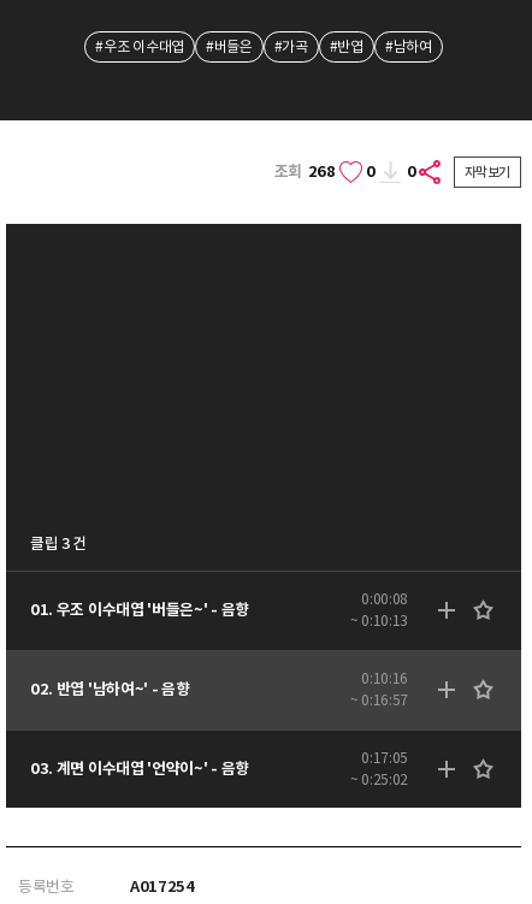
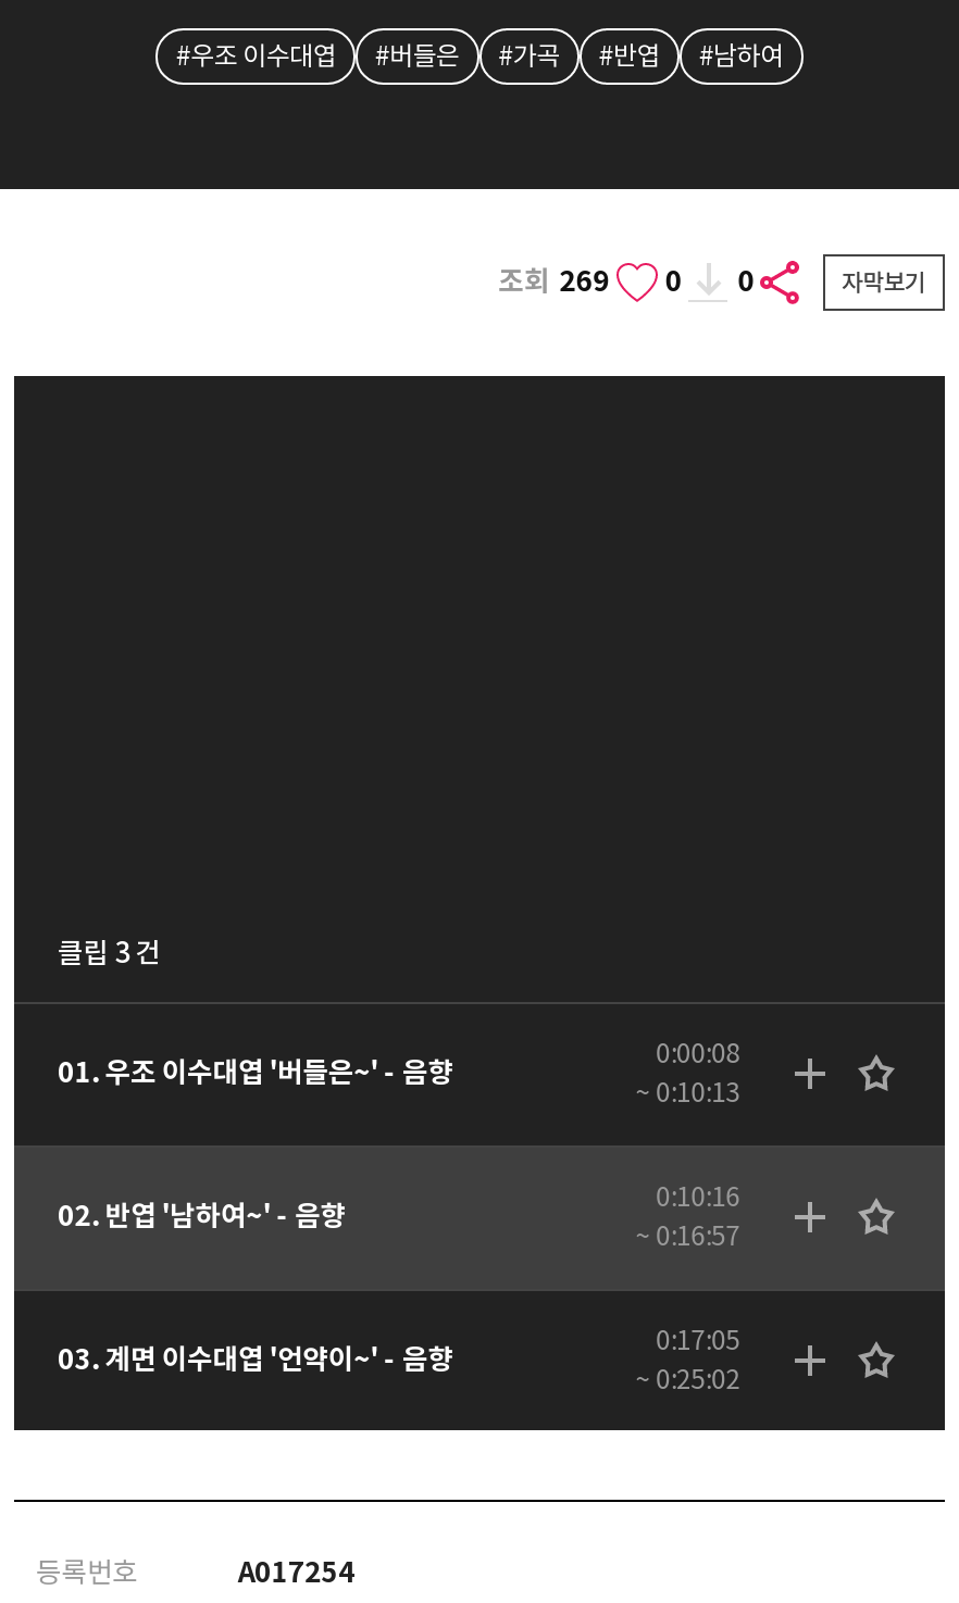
- 조회 268 0 0
+ 조회 269 0 0
